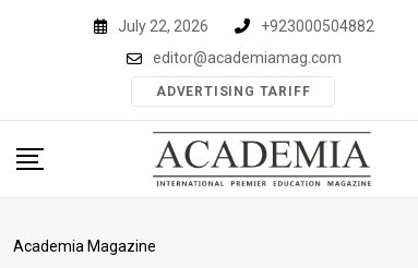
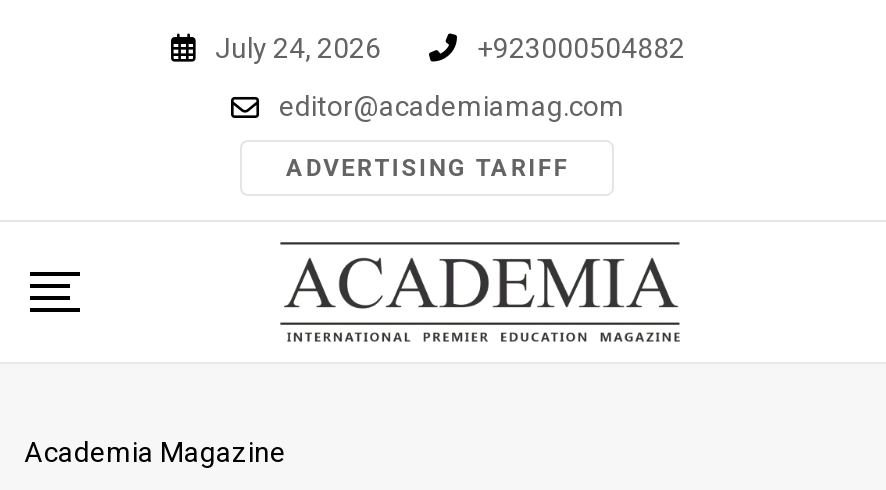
- July 22, 2026
+ July 24, 2026
